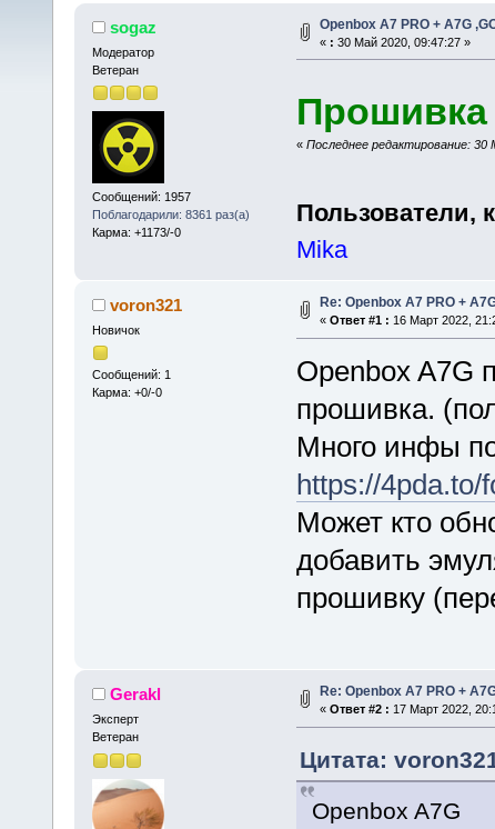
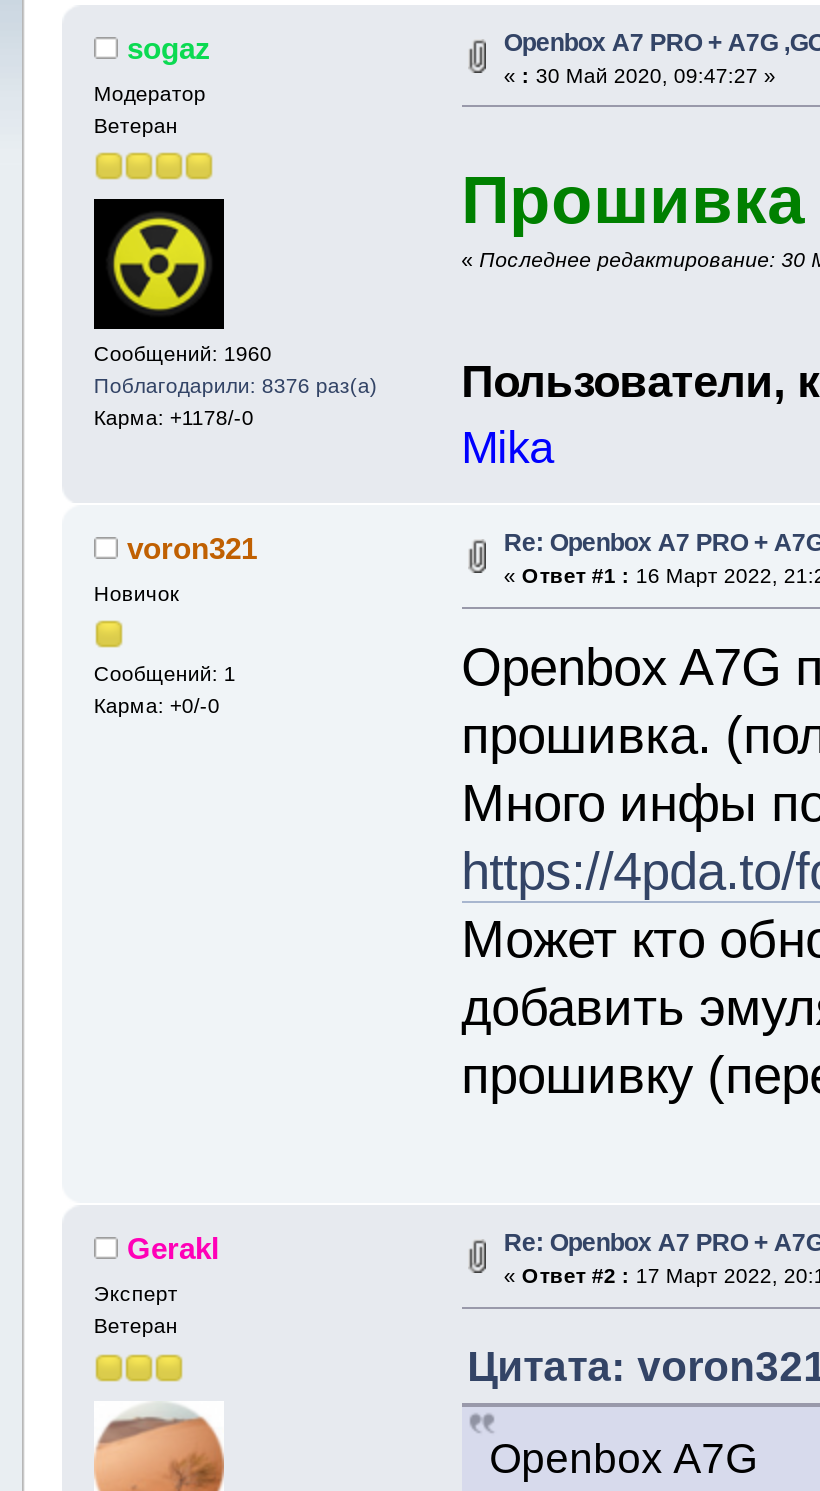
- Сообщений: 1957
+ Сообщений: 1960

- Поблагодарили: 8361 раз(а)
+ Поблагодарили: 8376 раз(а)

- Карма: +1173/-0
+ Карма: +1178/-0
